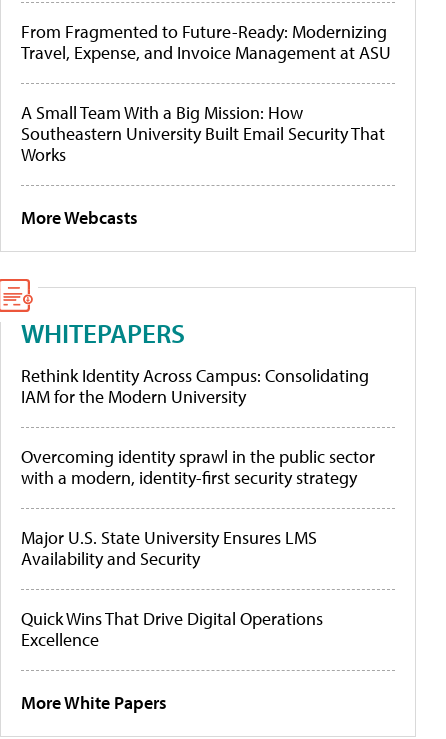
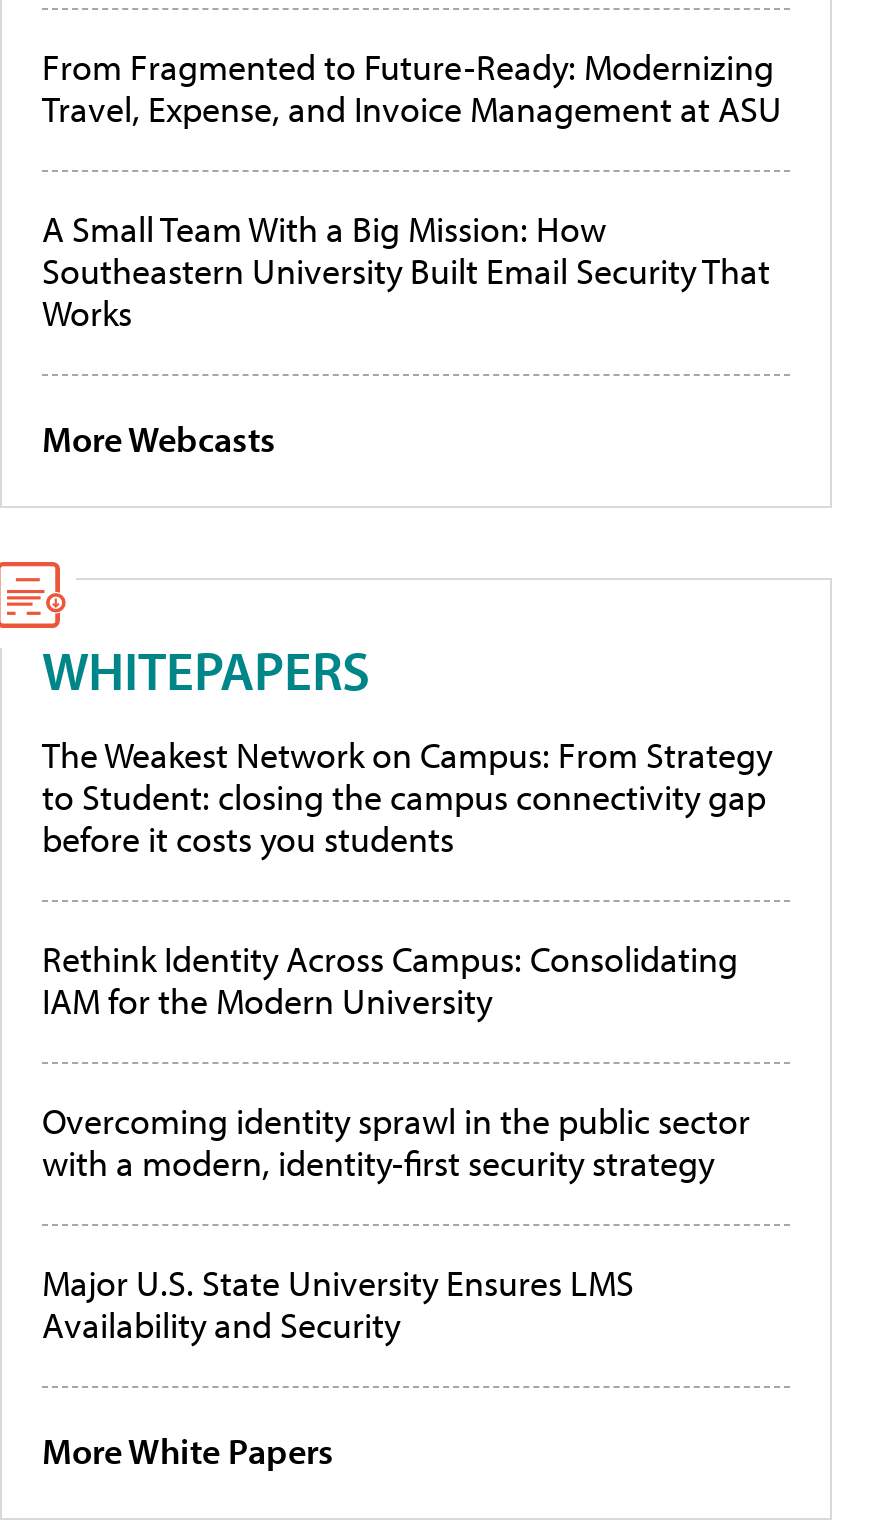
+ The Weakest Network on Campus: From Strategy
+ to Student: closing the campus connectivity gap
+ before it costs you students

moved down: Rethink Identity Across Campus: Consolidating | IAM for the Modern University | Overcoming identity sprawl in the public sector | with a modern, identity-first security strategy | Major U.S. State University Ensures LMS | Availability and Security

- Quick Wins That Drive Digital Operations
- Excellence
